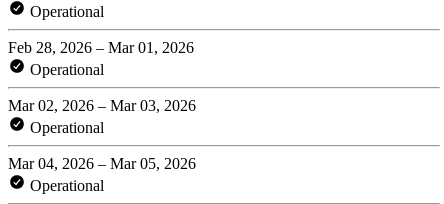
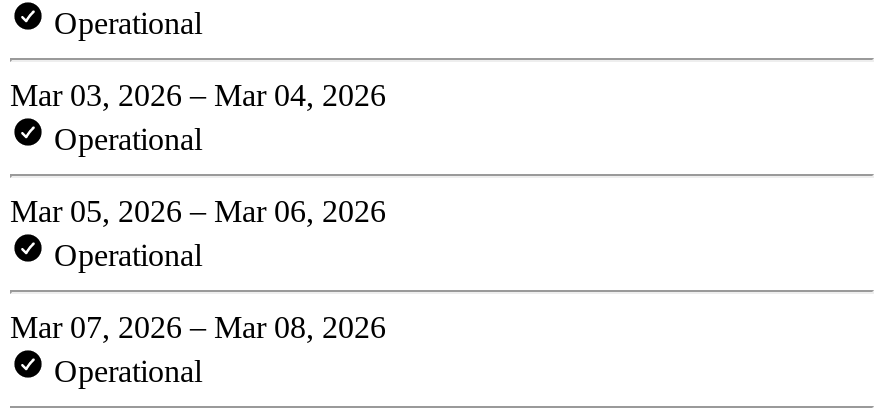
- Feb 28, 2026 – Mar 01, 2026
+ Mar 03, 2026 – Mar 04, 2026

- Mar 02, 2026 – Mar 03, 2026
+ Mar 05, 2026 – Mar 06, 2026

- Mar 04, 2026 – Mar 05, 2026
+ Mar 07, 2026 – Mar 08, 2026
